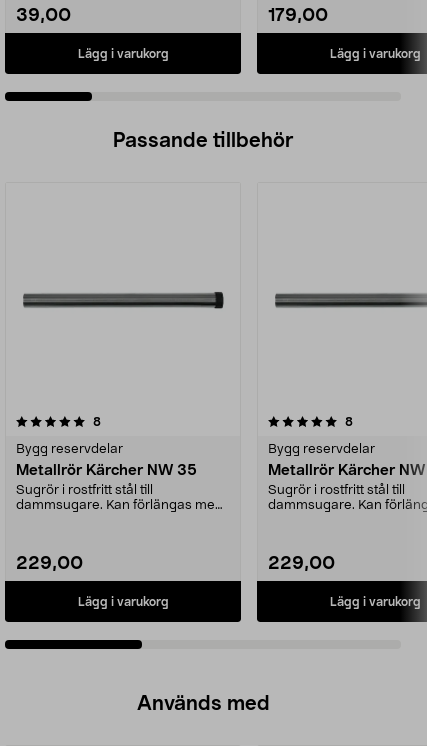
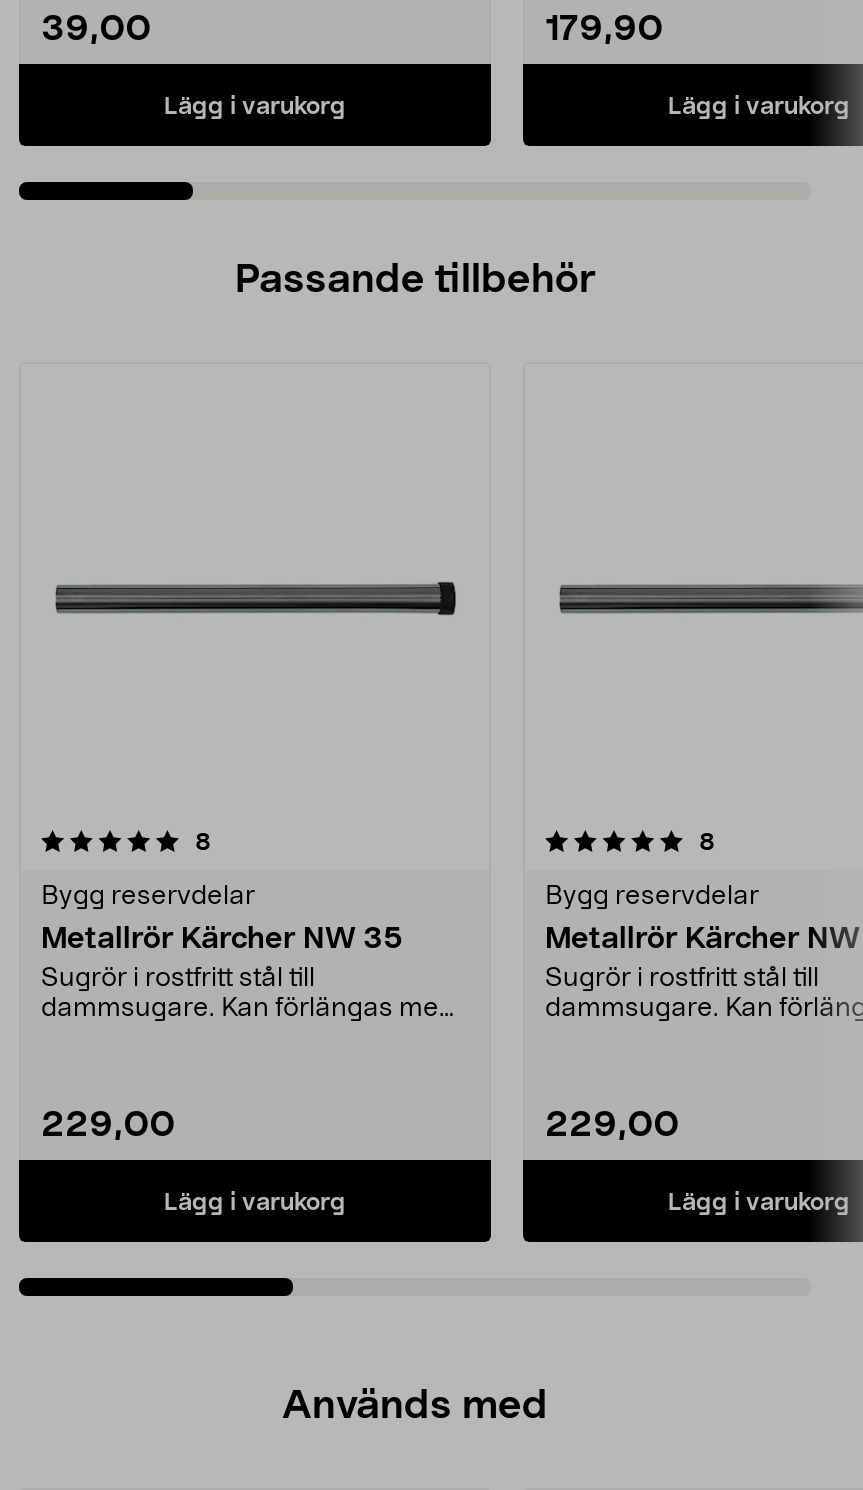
- 179,00
+ 179,90
